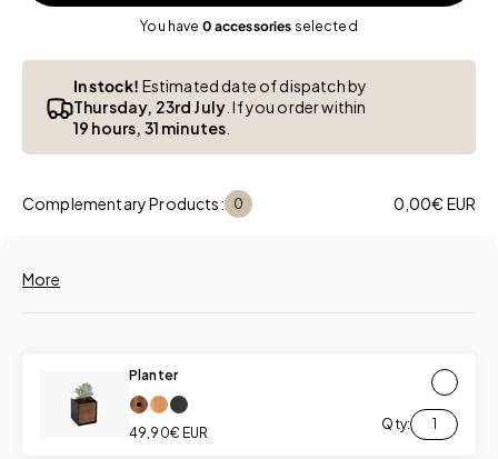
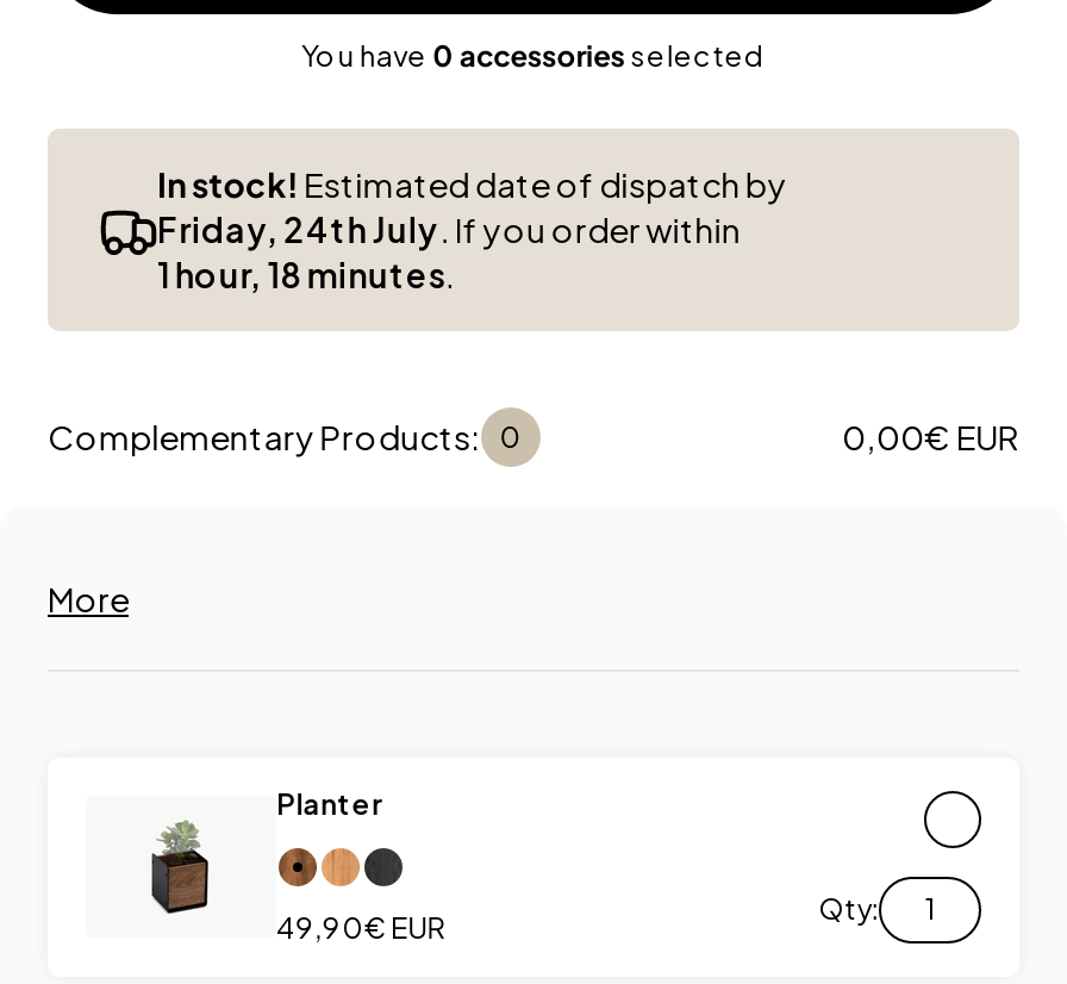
- Thursday, 23rd July. If you order within
+ Friday, 24th July. If you order within

- 19 hours, 31 minutes.
+ 1 hour, 18 minutes.
